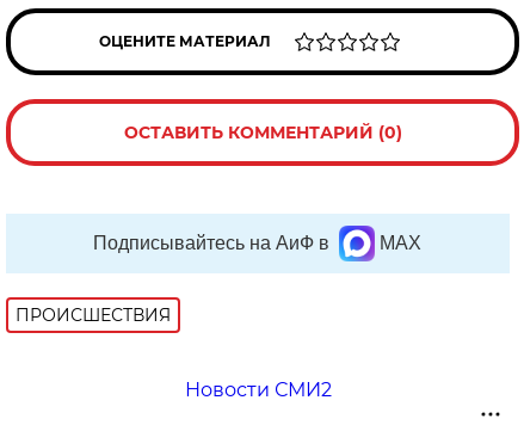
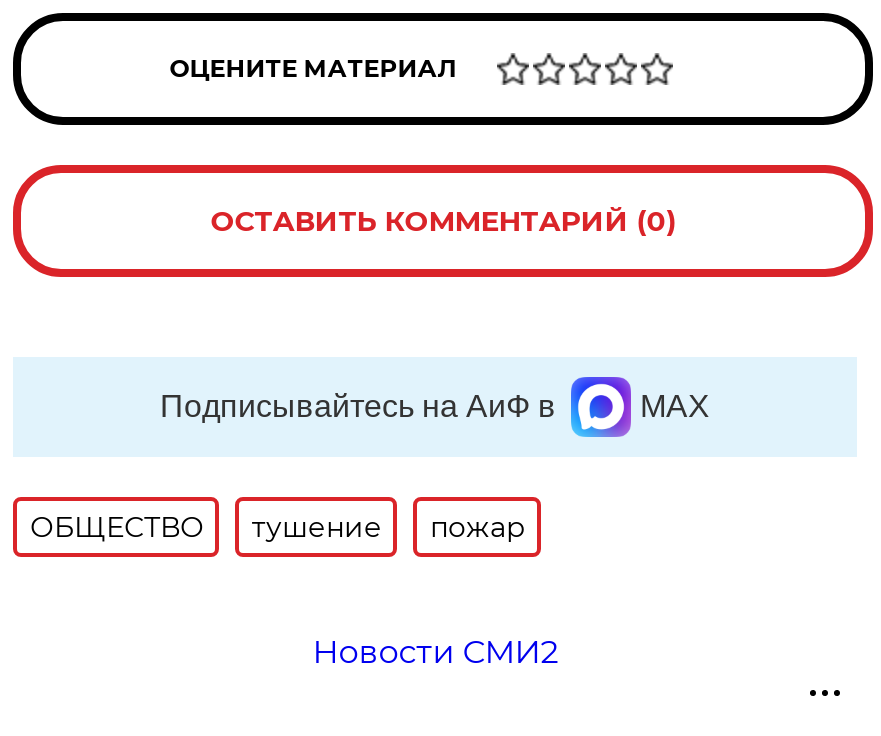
- ПРОИСШЕСТВИЯ
+ ОБЩЕСТВО
+ тушение
+ пожар
